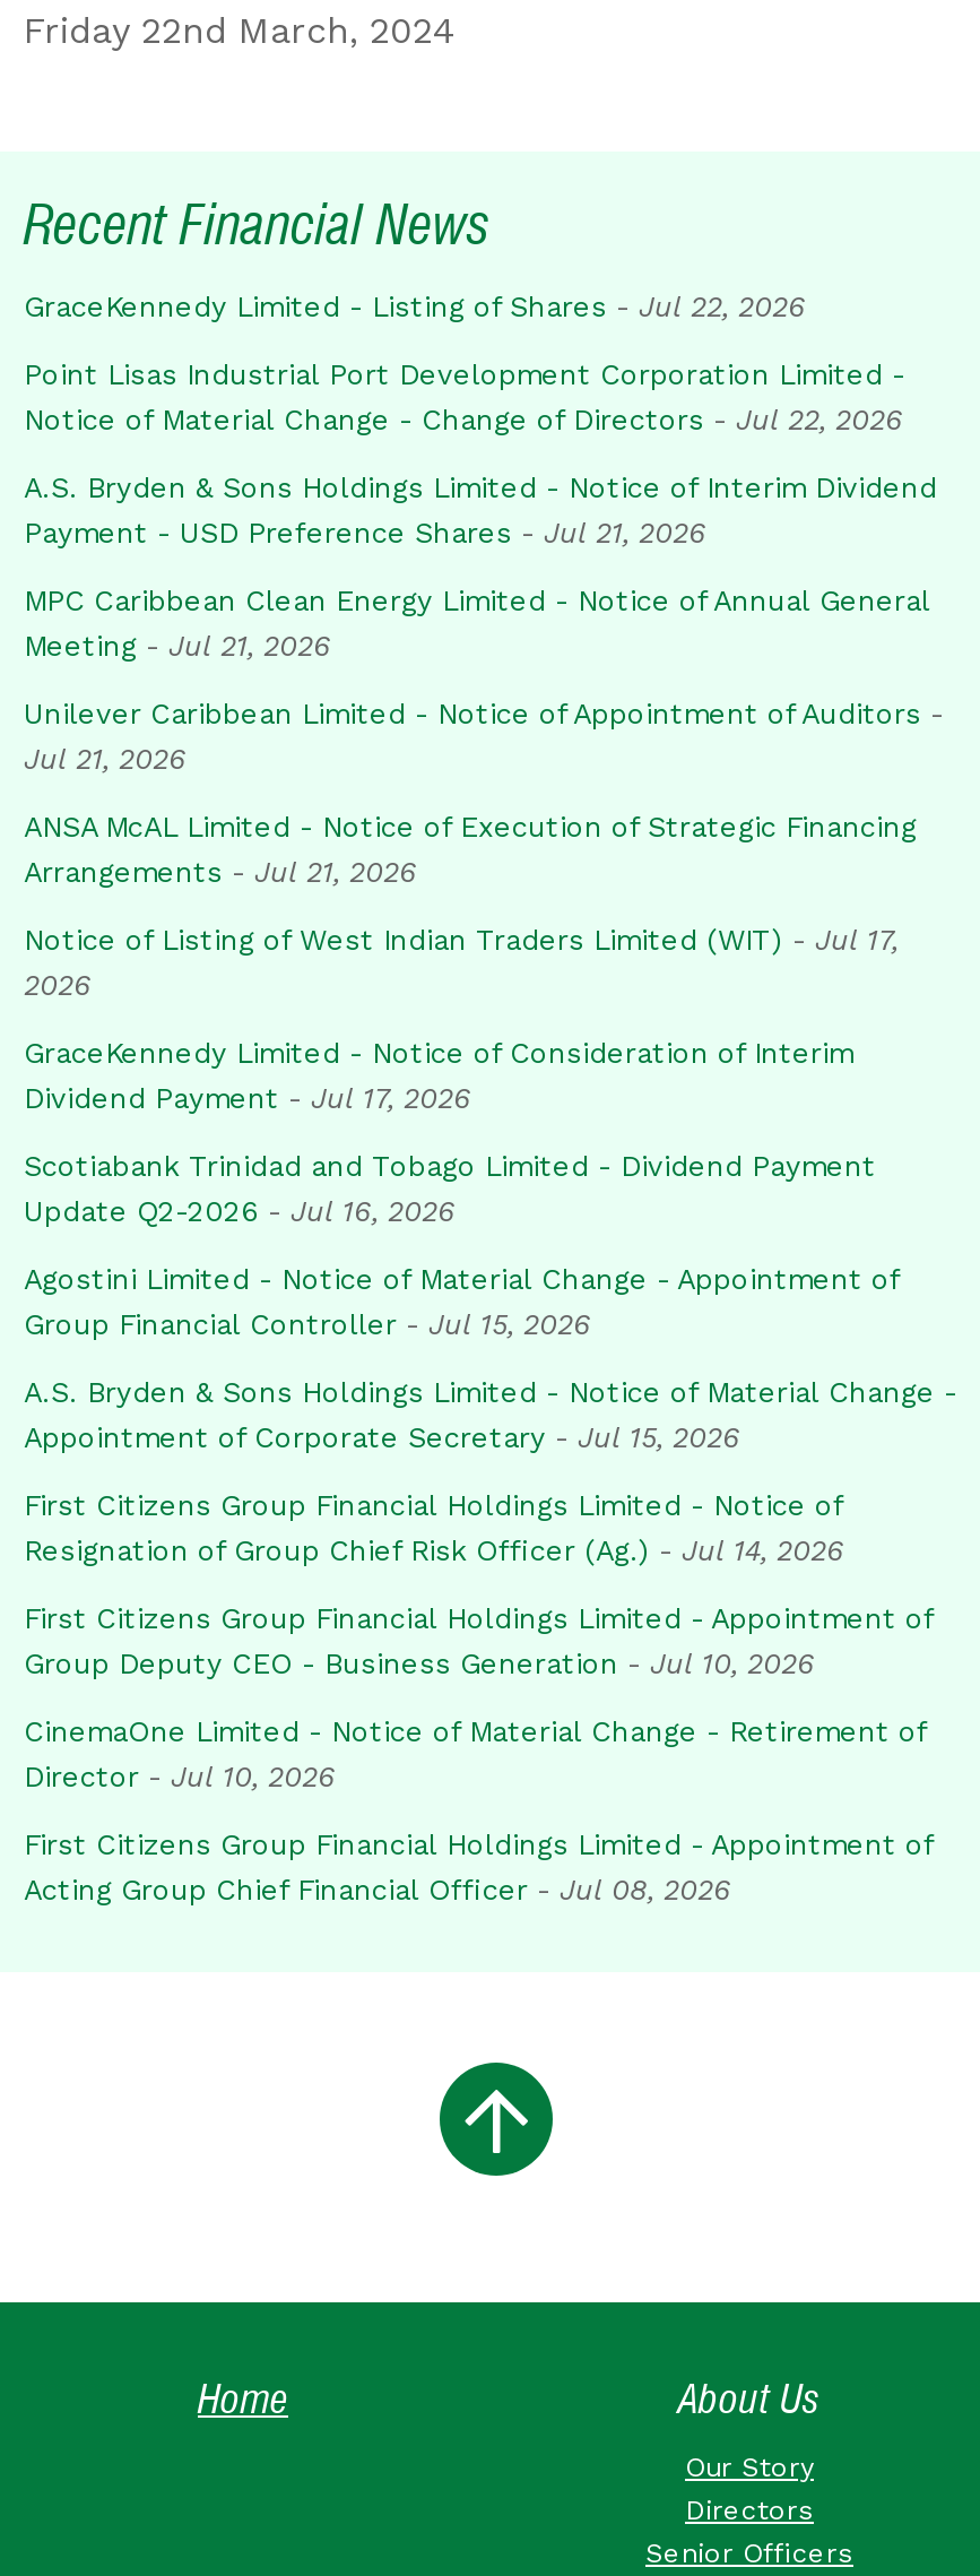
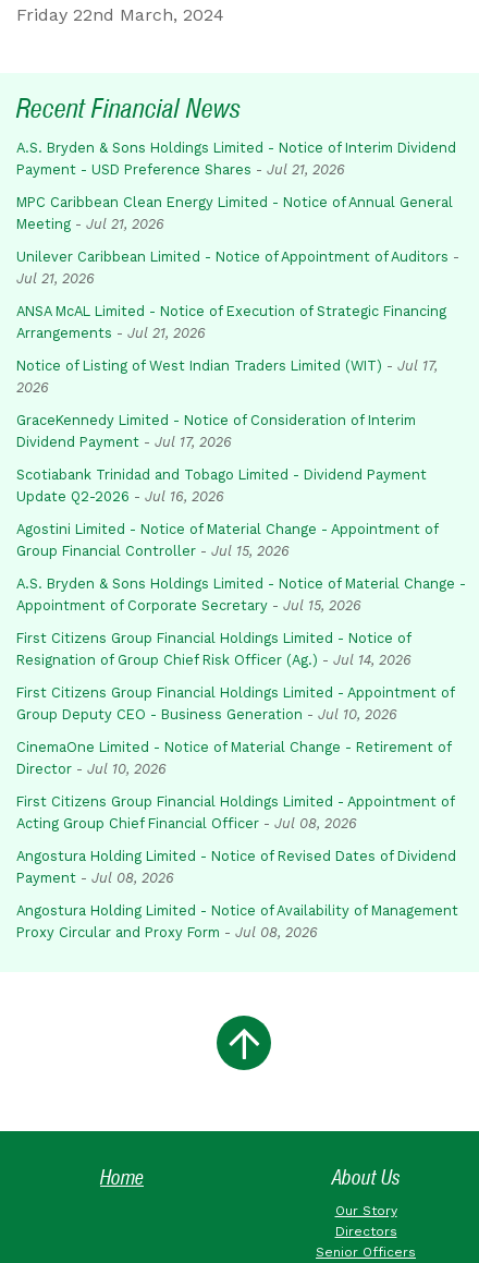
- GraceKennedy Limited - Listing of Shares - Jul 22, 2026
- Point Lisas Industrial Port Development Corporation Limited -
- Notice of Material Change - Change of Directors - Jul 22, 2026

moved up: A.S. Bryden & Sons Holdings Limited - Notice of Interim Dividend | Payment - USD Preference Shares - Jul 21, 2026 | MPC Caribbean Clean Energy Limited - Notice of Annual General | ... | First Citizens Group Financial Holdings Limited - Appointment of | Acting Group Chief Financial Officer - Jul 08, 2026

+ Angostura Holding Limited - Notice of Revised Dates of Dividend
+ Payment - Jul 08, 2026
+ Angostura Holding Limited - Notice of Availability of Management
+ Proxy Circular and Proxy Form - Jul 08, 2026
